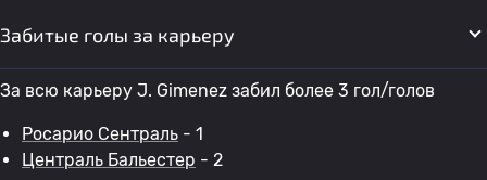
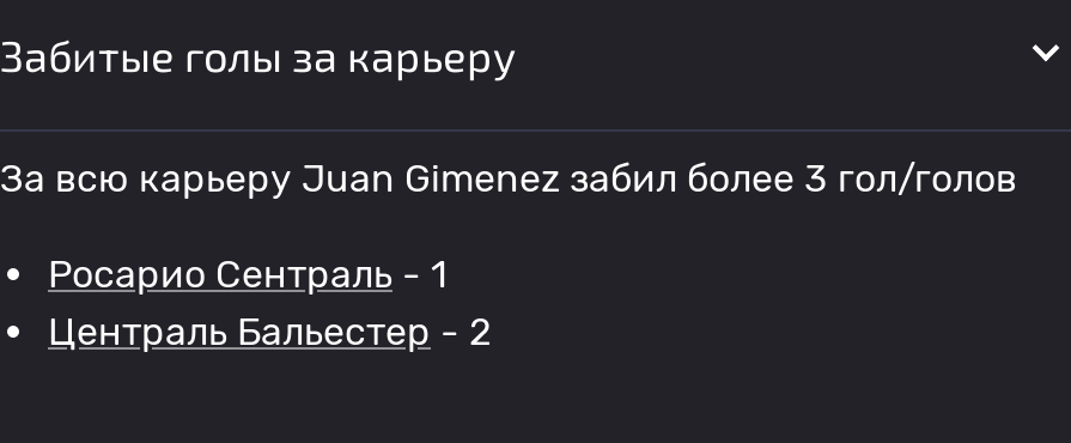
- За всю карьеру J. Gimenez забил более 3 гол/голов
+ За всю карьеру Juan Gimenez забил более 3 гол/голов
